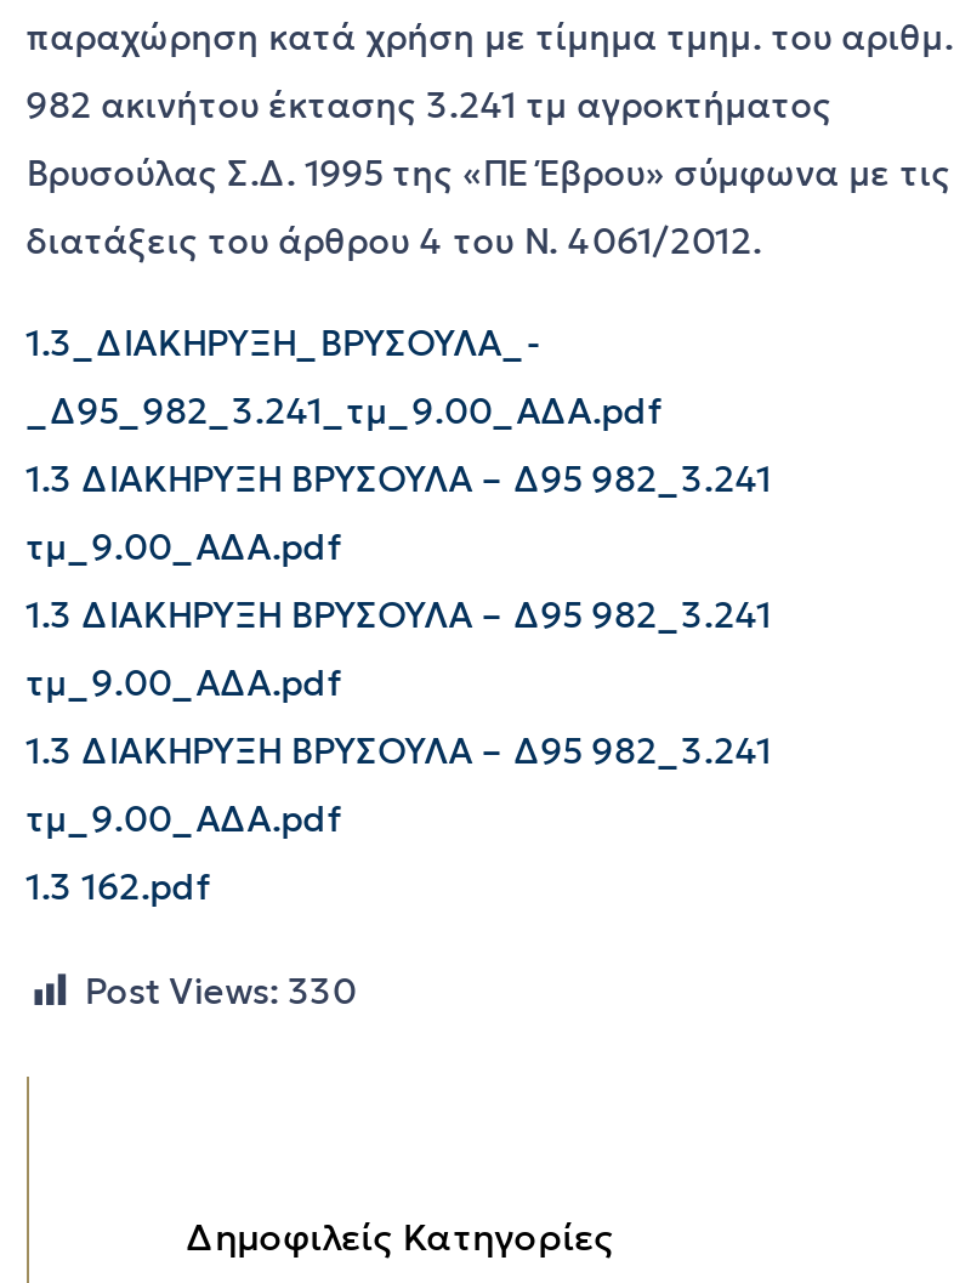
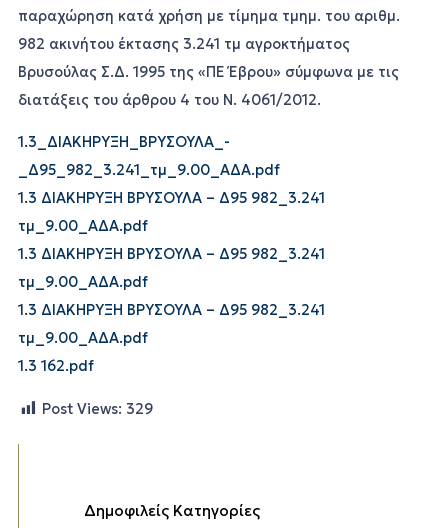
- Post Views: 330
+ Post Views: 329
